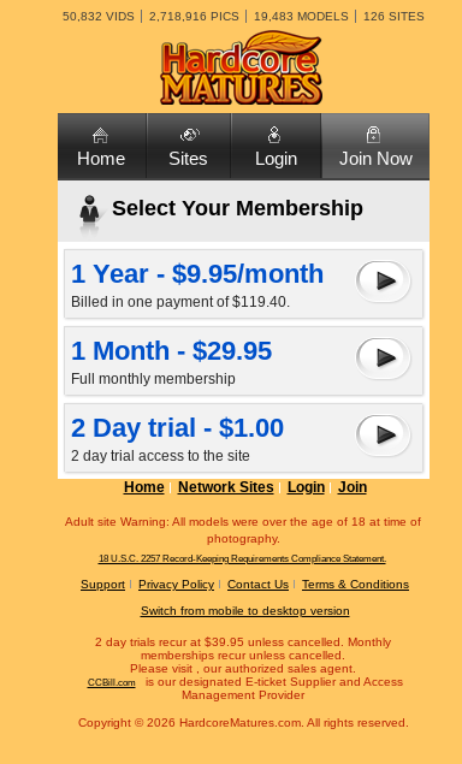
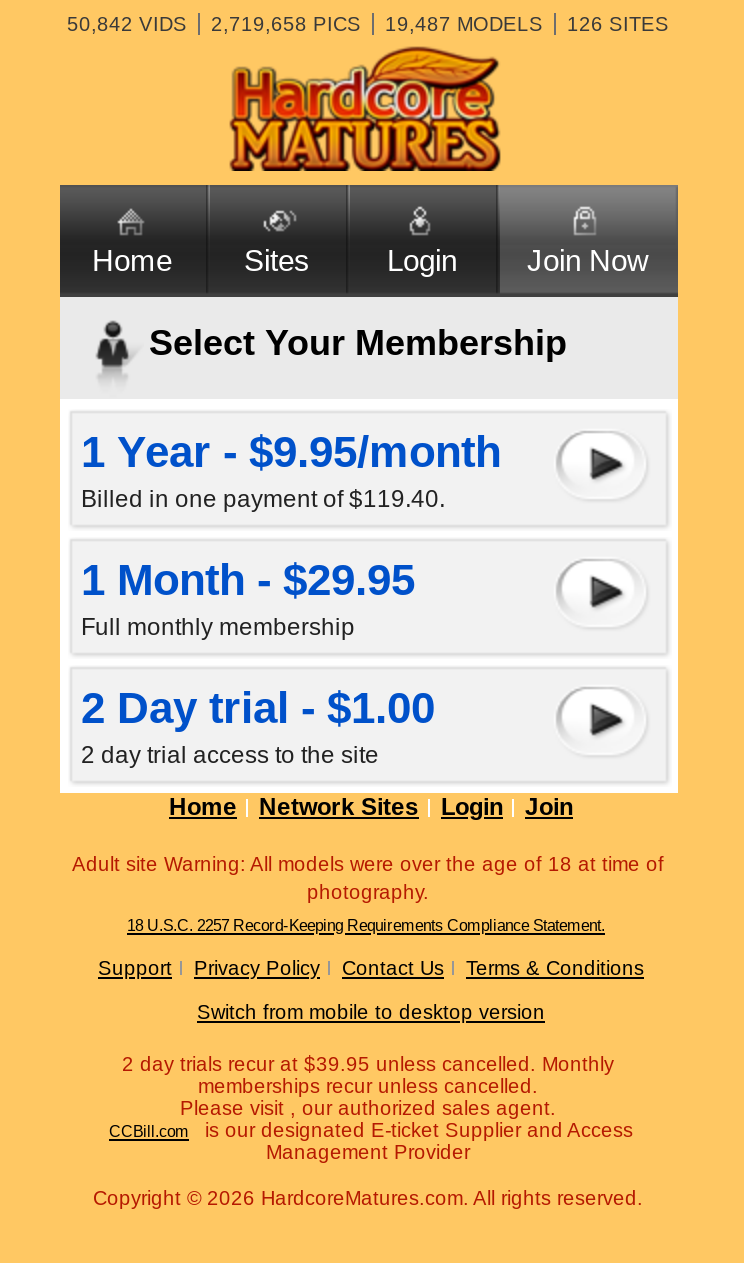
- 50,832 VIDS
+ 50,842 VIDS

- 2,718,916 PICS
+ 2,719,658 PICS

- 19,483 MODELS
+ 19,487 MODELS
